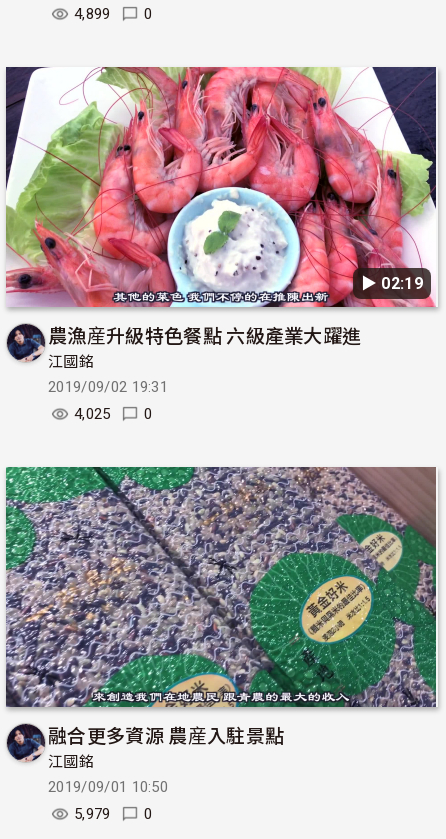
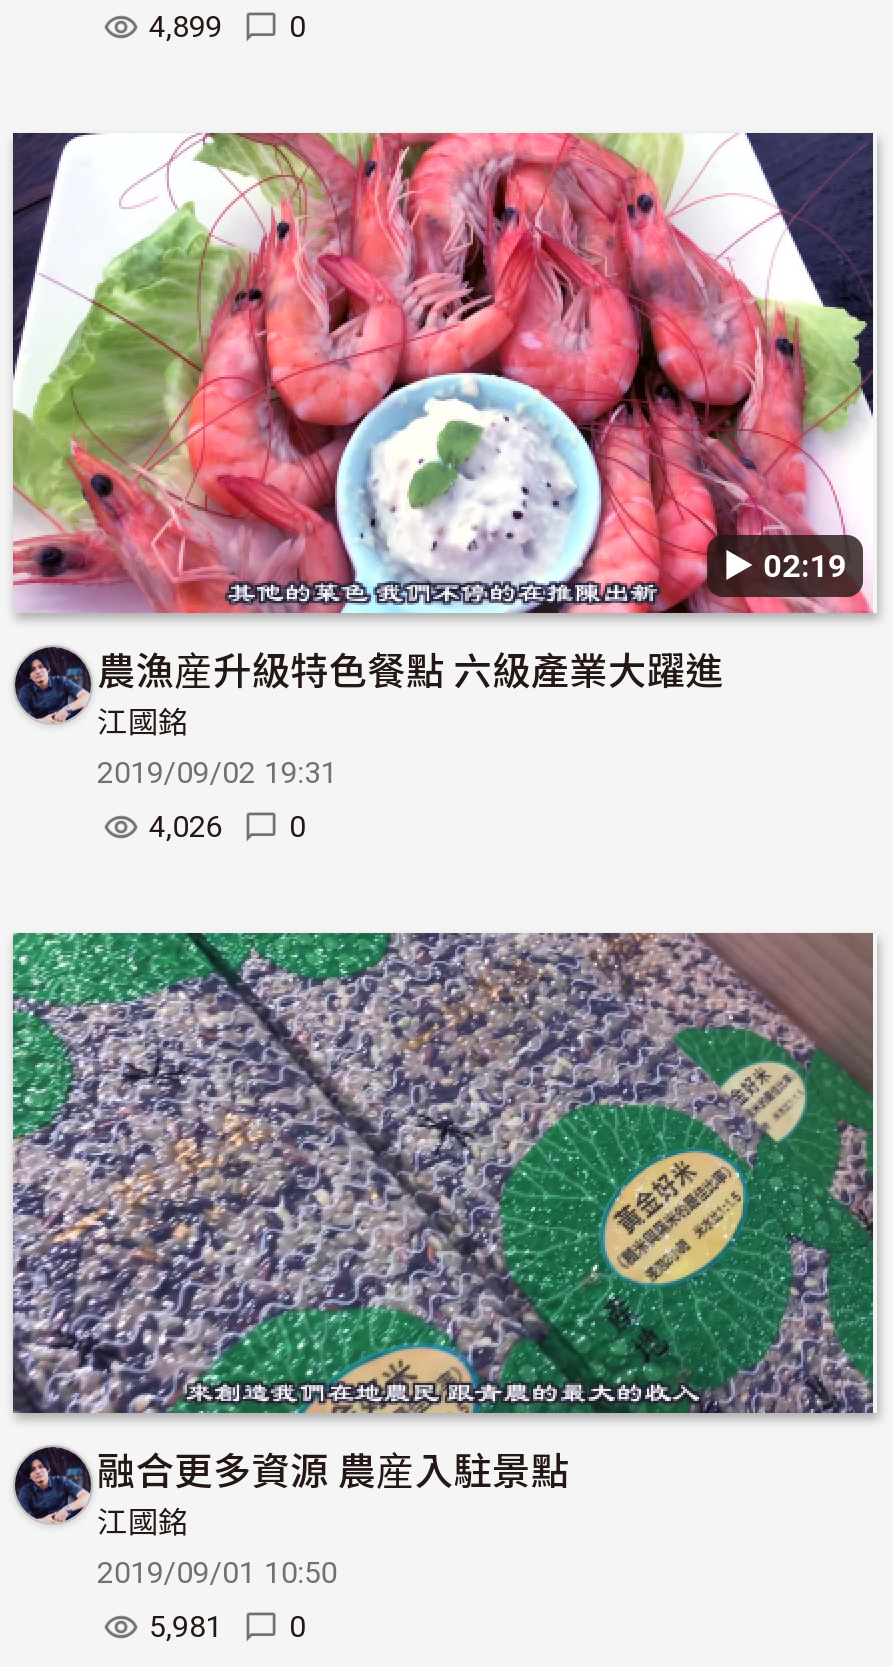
- 4,025 0
+ 4,026 0

- 5,979 0
+ 5,981 0
